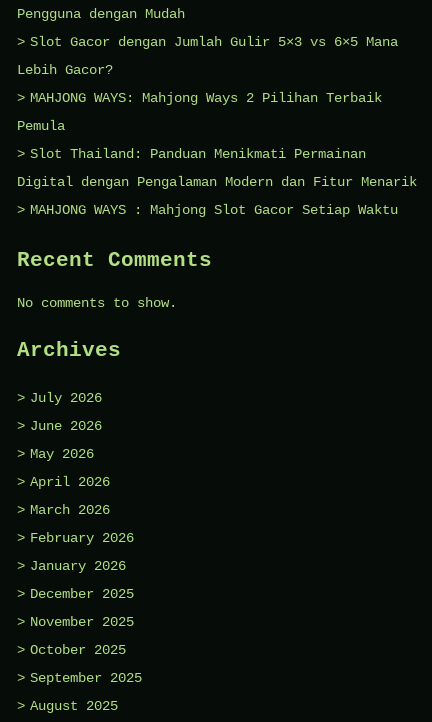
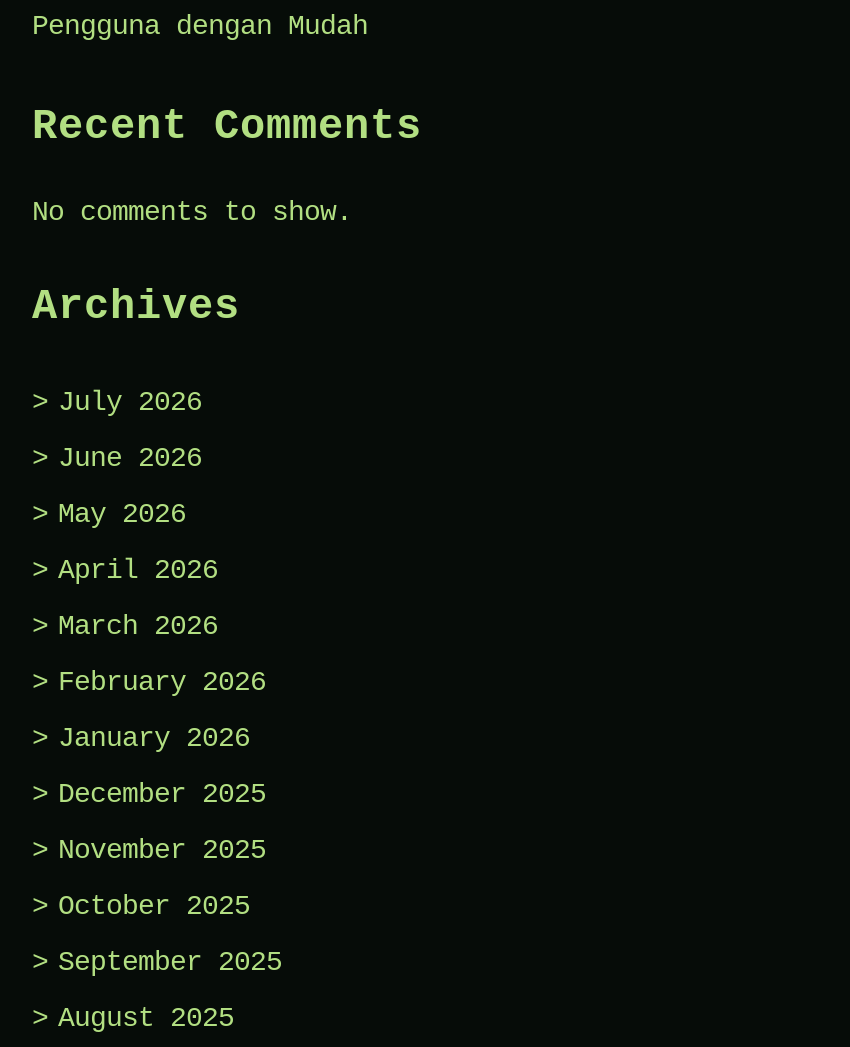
- Slot Gacor dengan Jumlah Gulir 5×3 vs 6×5 Mana
- Lebih Gacor?
- MAHJONG WAYS: Mahjong Ways 2 Pilihan Terbaik
- Pemula
- Slot Thailand: Panduan Menikmati Permainan
- Digital dengan Pengalaman Modern dan Fitur Menarik
- MAHJONG WAYS : Mahjong Slot Gacor Setiap Waktu
